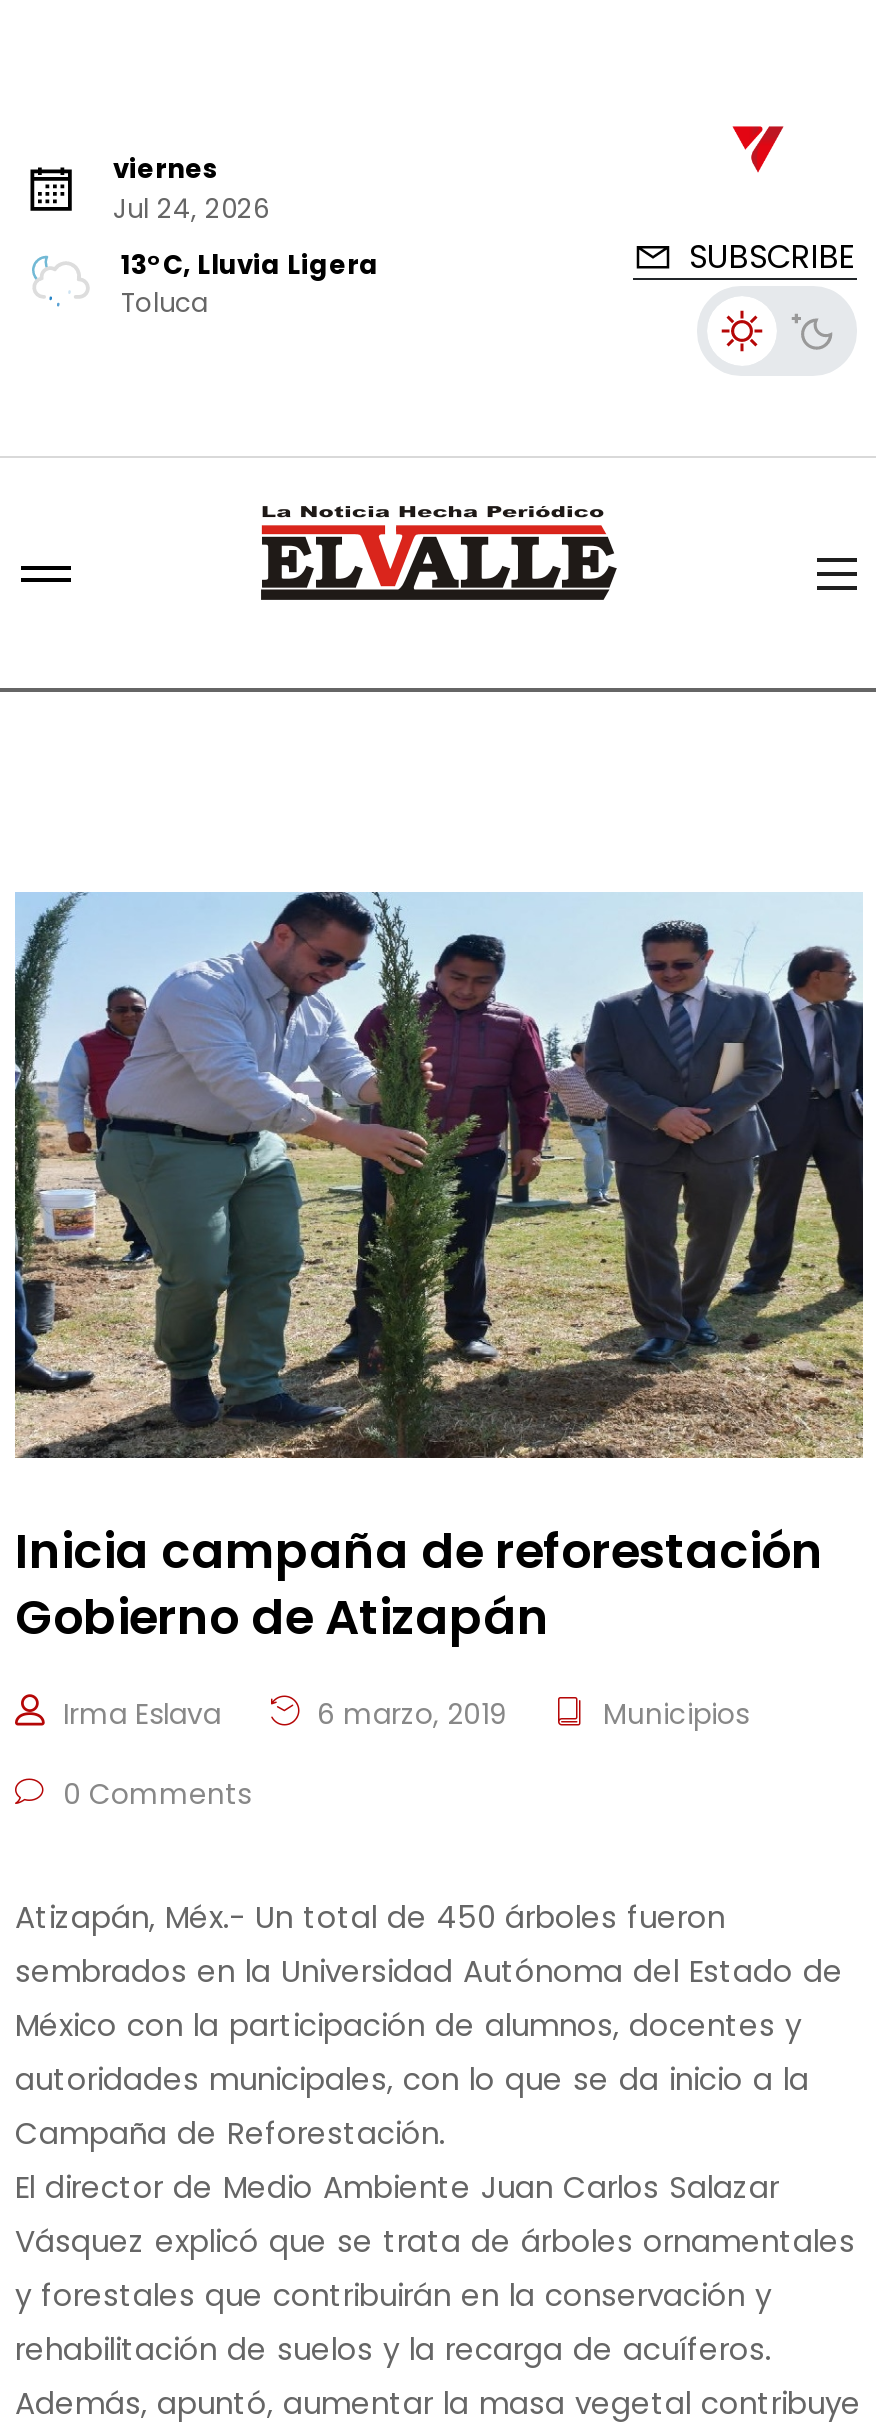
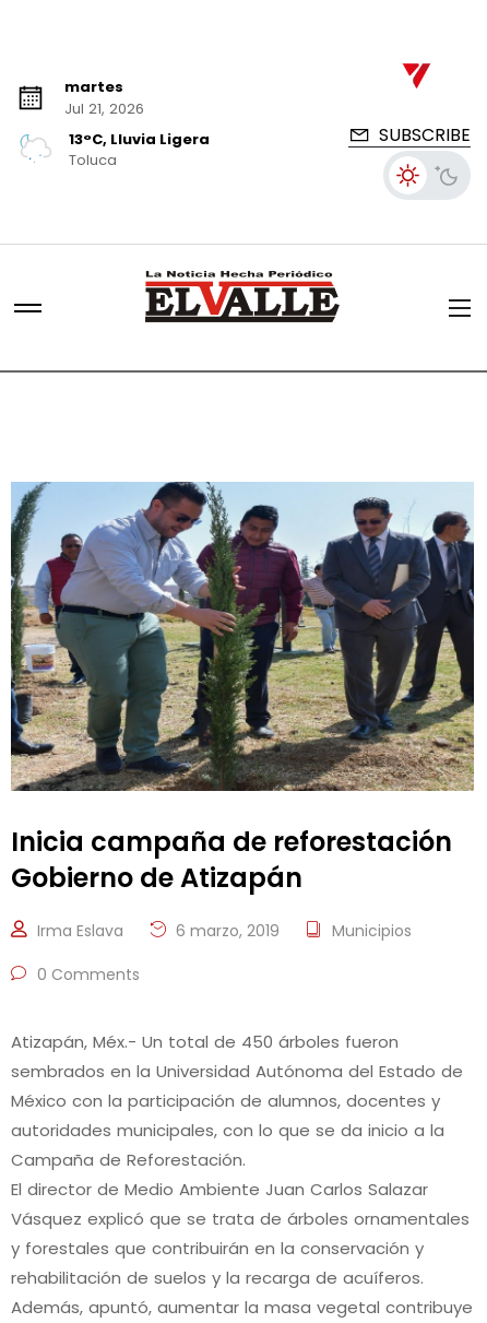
- viernes
- Jul 24, 2026
+ martes
+ Jul 21, 2026
